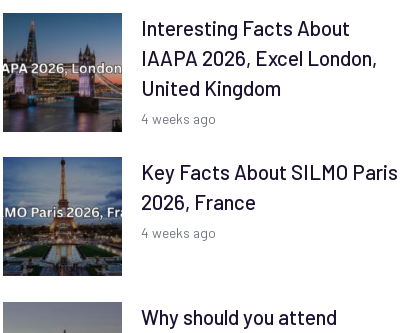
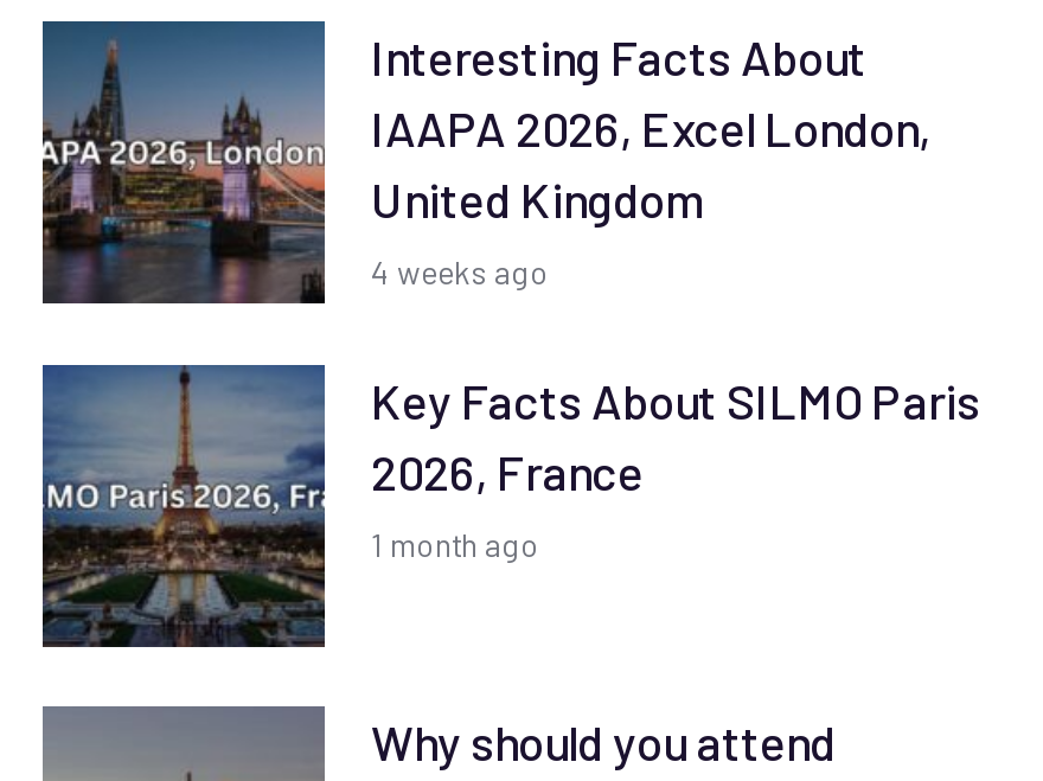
- 4 weeks ago
+ 1 month ago
